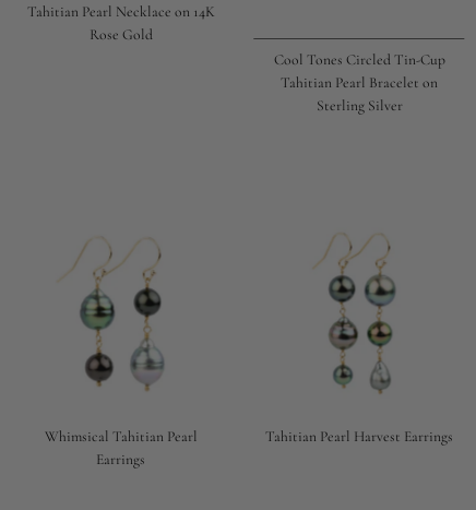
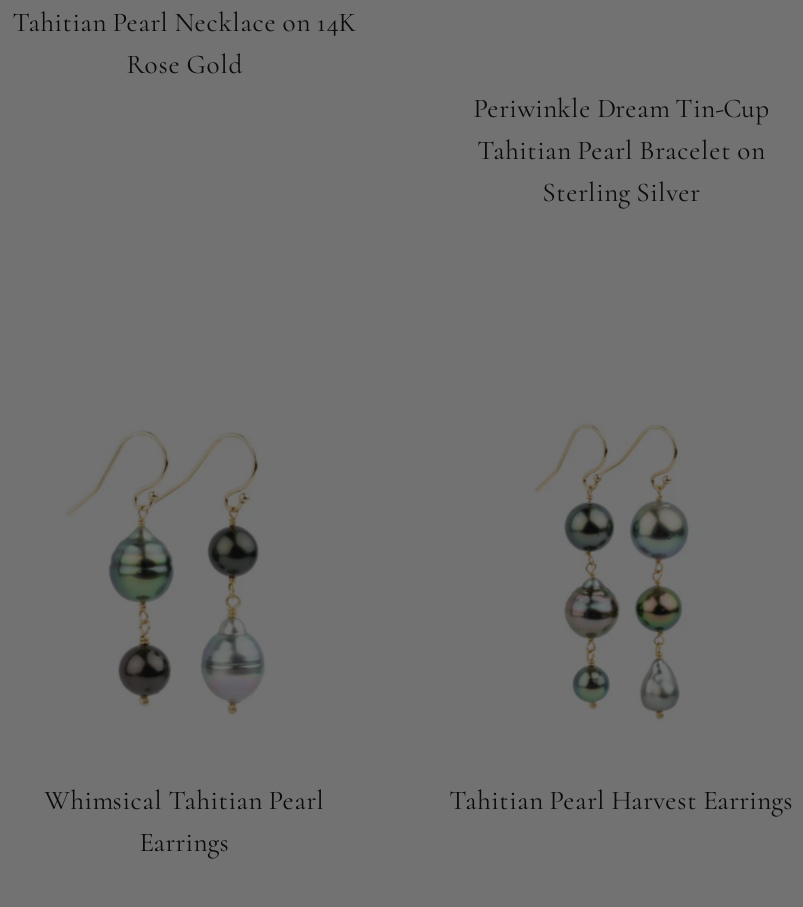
- Cool Tones Circled Tin-Cup
+ Periwinkle Dream Tin-Cup
